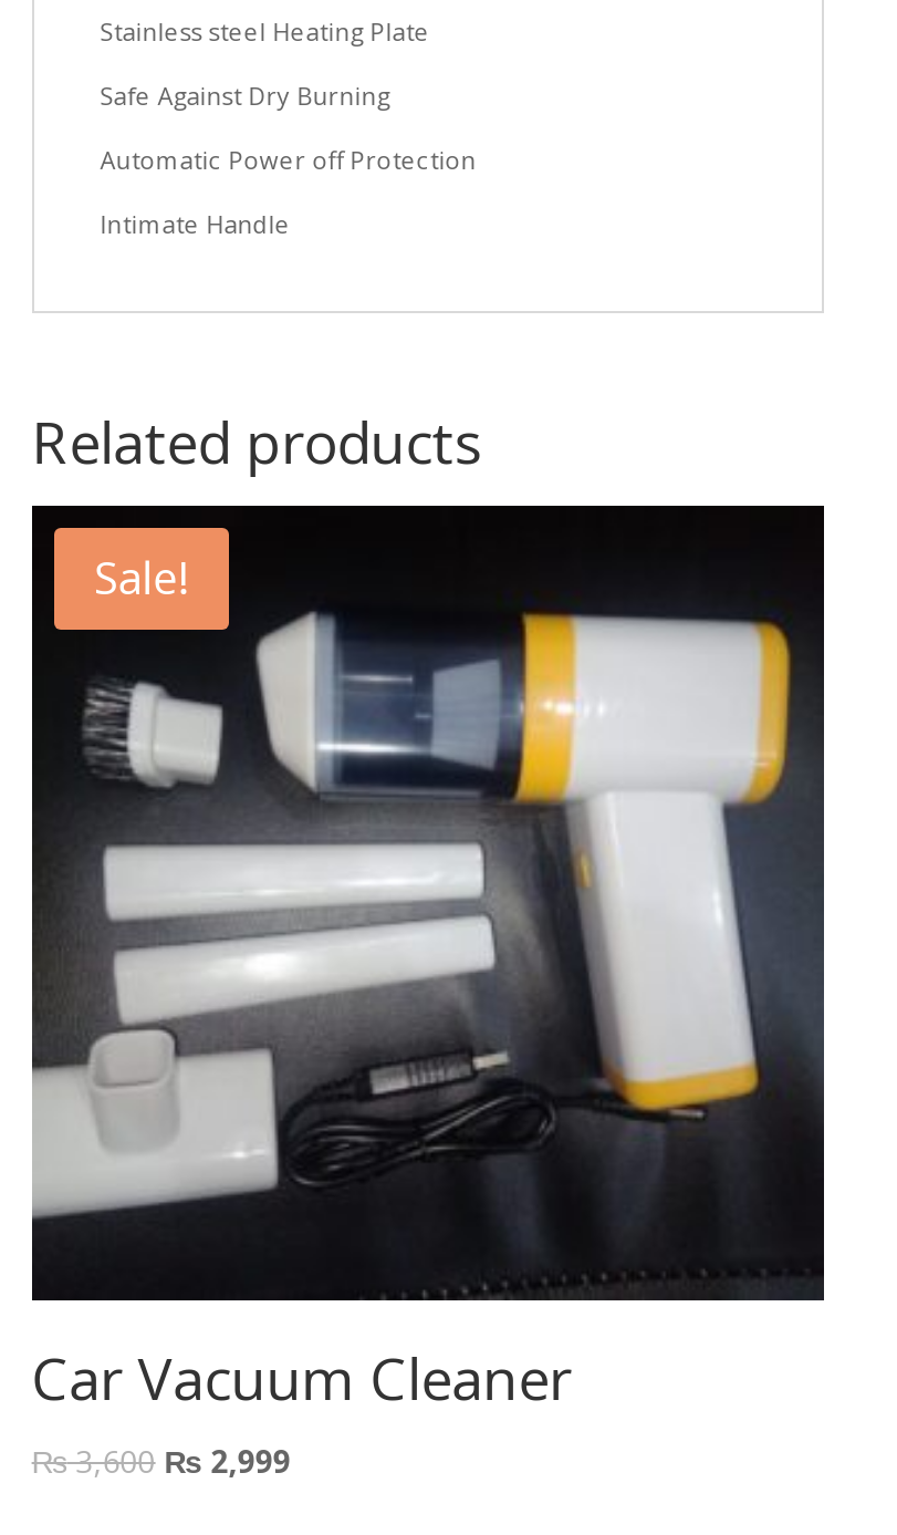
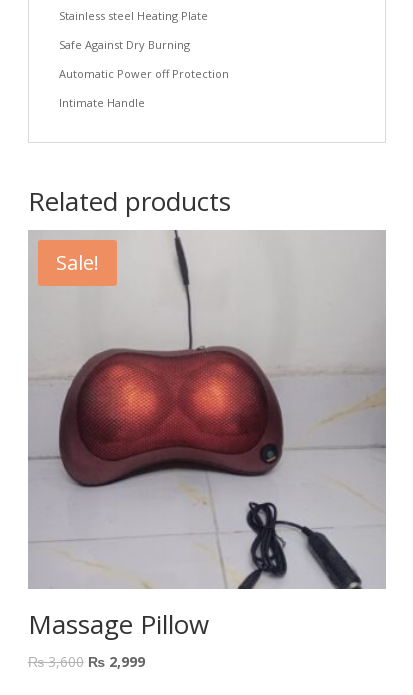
- [image]
- Car Vacuum Cleaner
+ [image]
+ Massage Pillow
